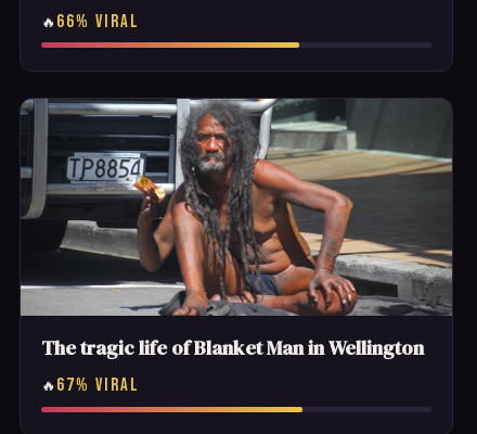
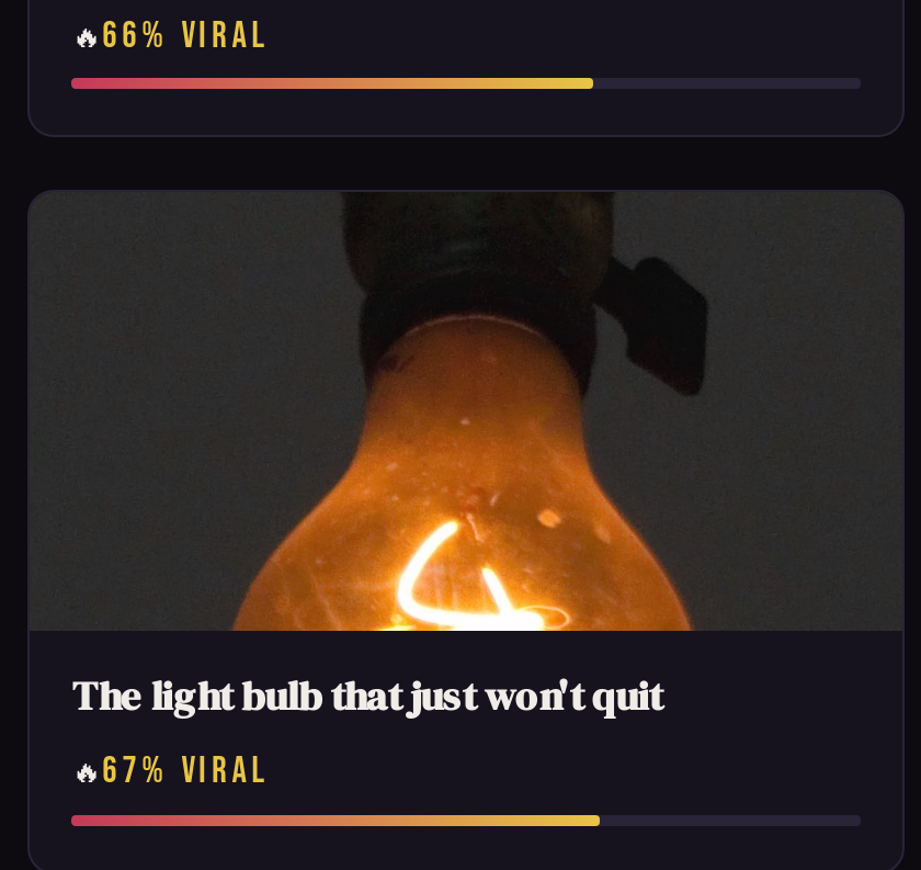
- [image]
- The tragic life of Blanket Man in Wellington
+ [image]
+ The light bulb that just won't quit
